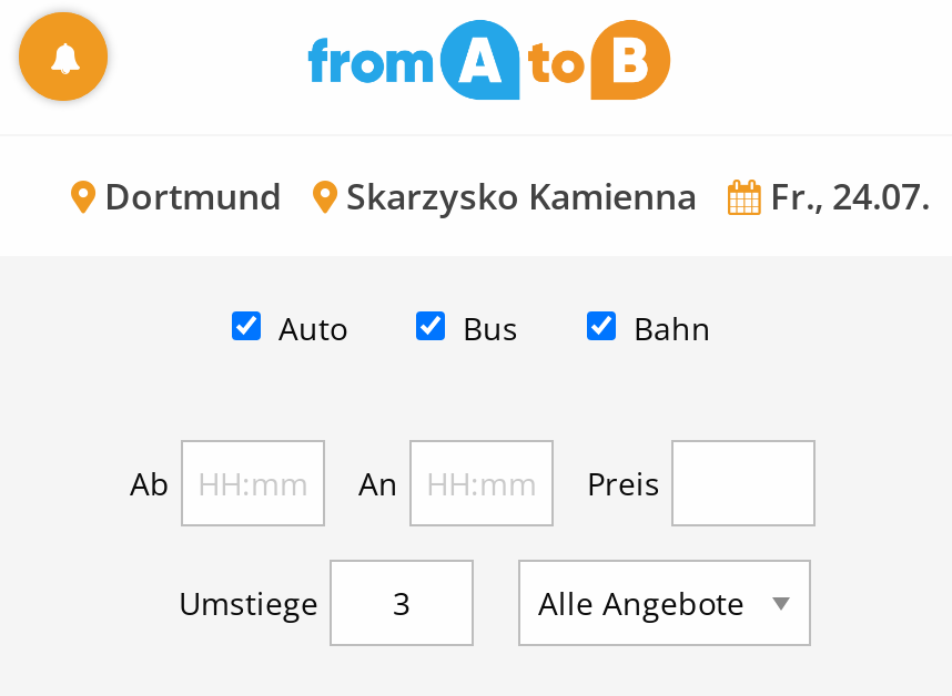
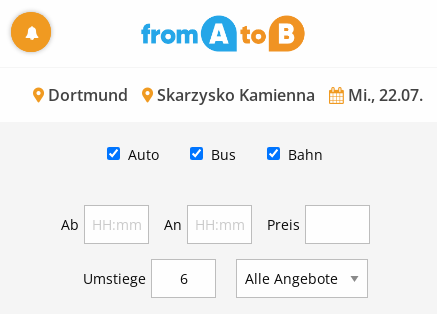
- Dortmund Skarzysko Kamienna Fr., 24.07.
+ Dortmund Skarzysko Kamienna Mi., 22.07.
